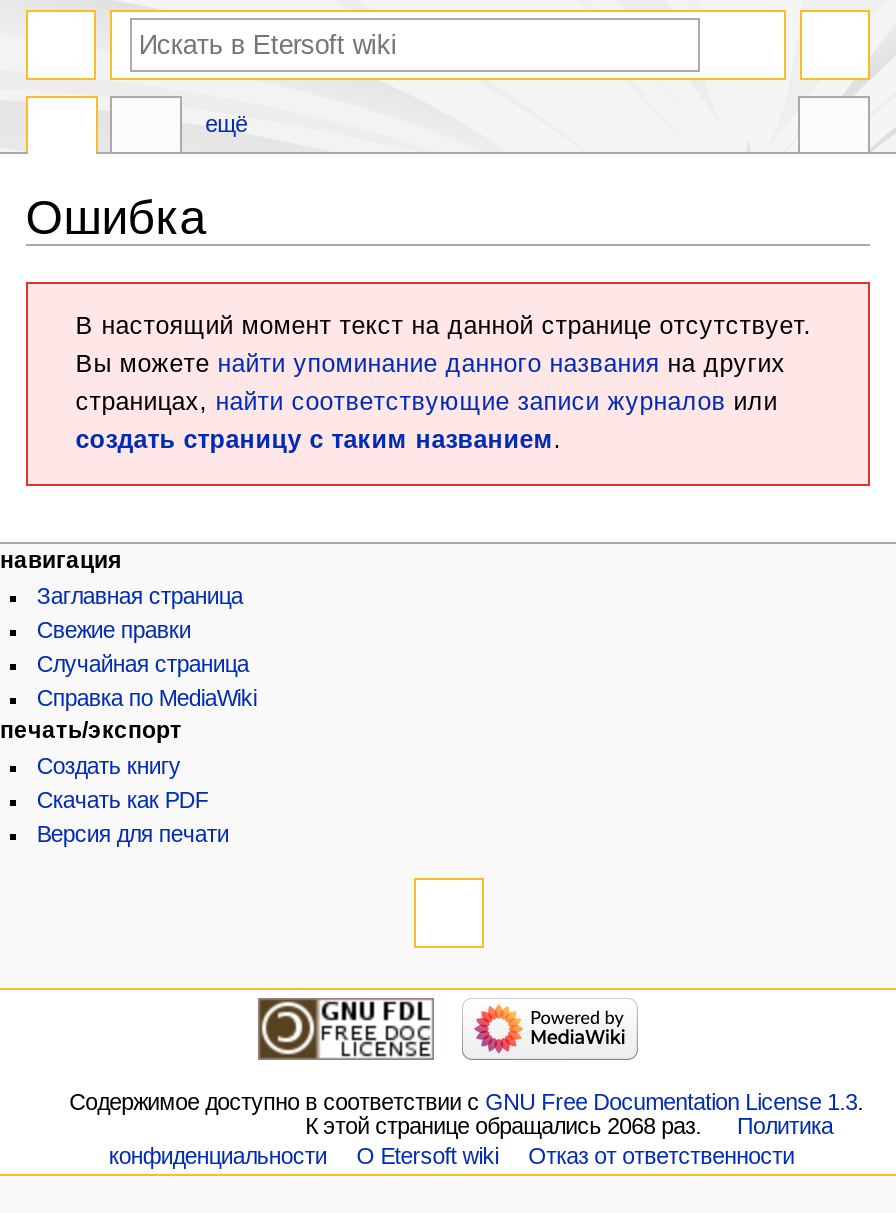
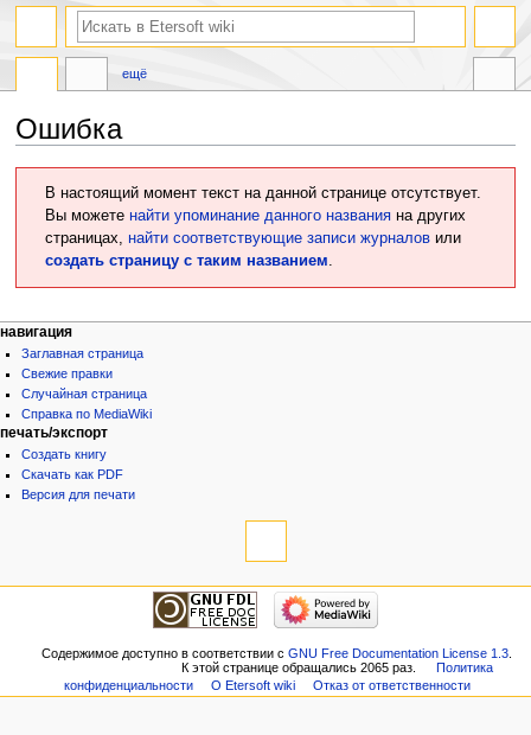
- К этой странице обращались 2068 раз.
+ К этой странице обращались 2065 раз.
